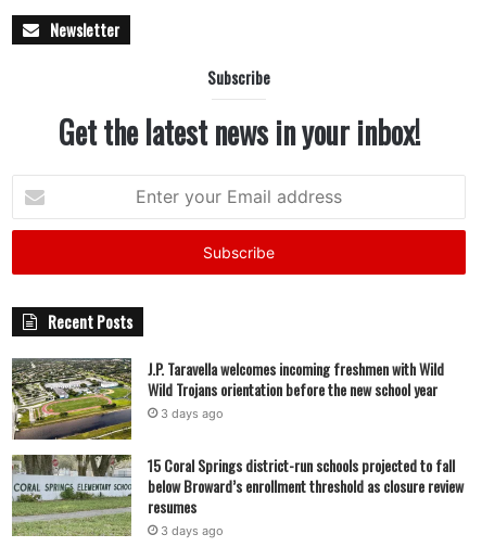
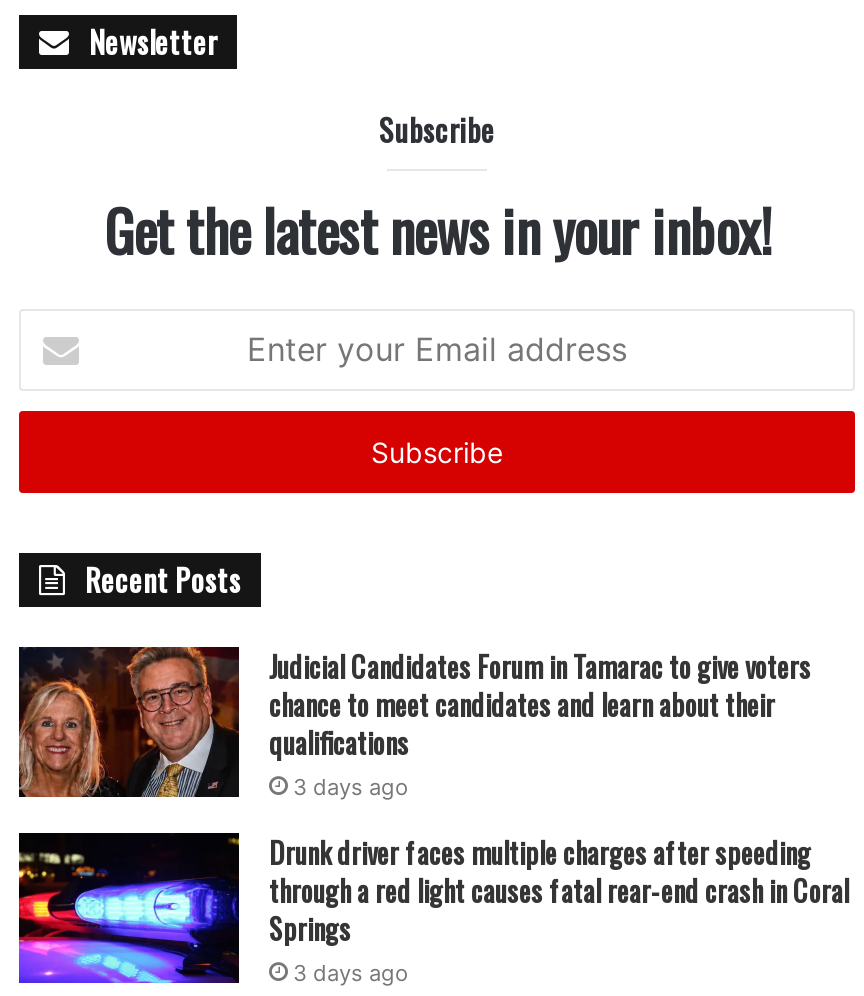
- [image]
- J.P. Taravella welcomes incoming freshmen with Wild
- Wild Trojans orientation before the new school year
+ [image]
+ Judicial Candidates Forum in Tamarac to give voters
+ chance to meet candidates and learn about their
+ qualifications

- [image]
- 15 Coral Springs district-run schools projected to fall
- below Broward’s enrollment threshold as closure review
- resumes
+ [image]
+ Drunk driver faces multiple charges after speeding
+ through a red light causes fatal rear-end crash in Coral
+ Springs
